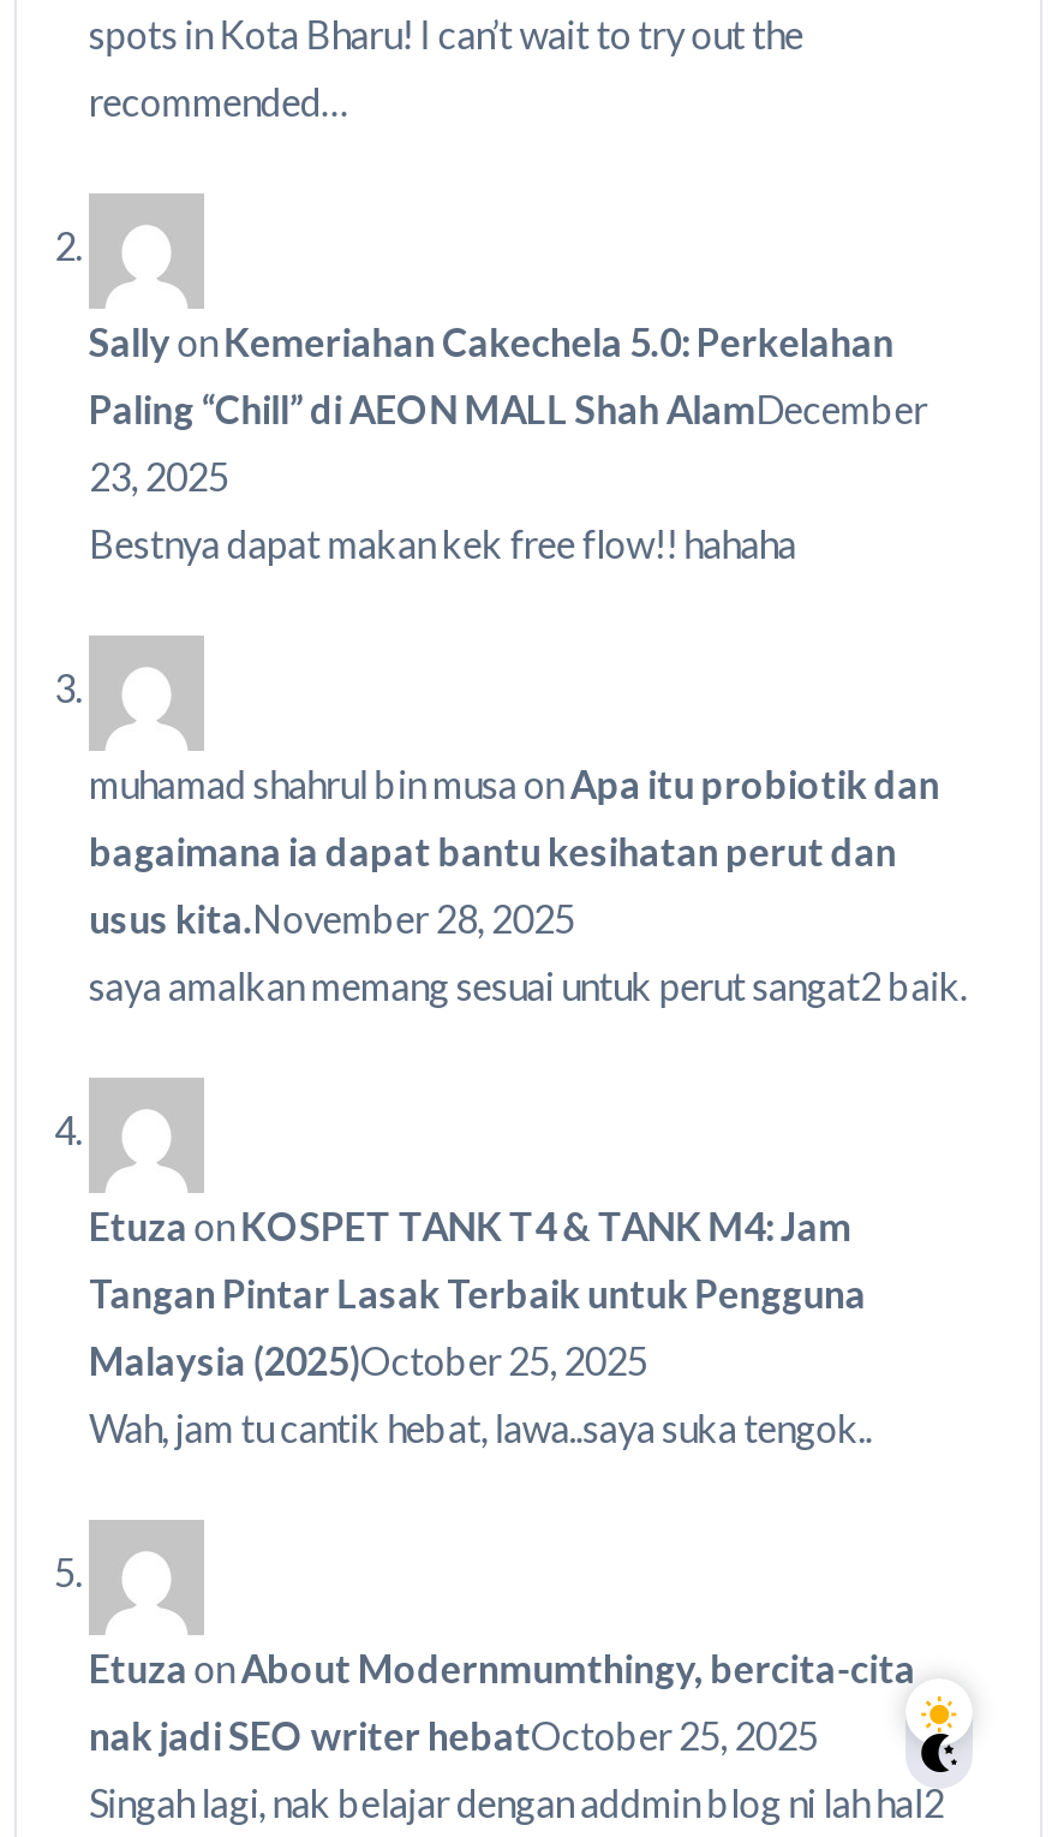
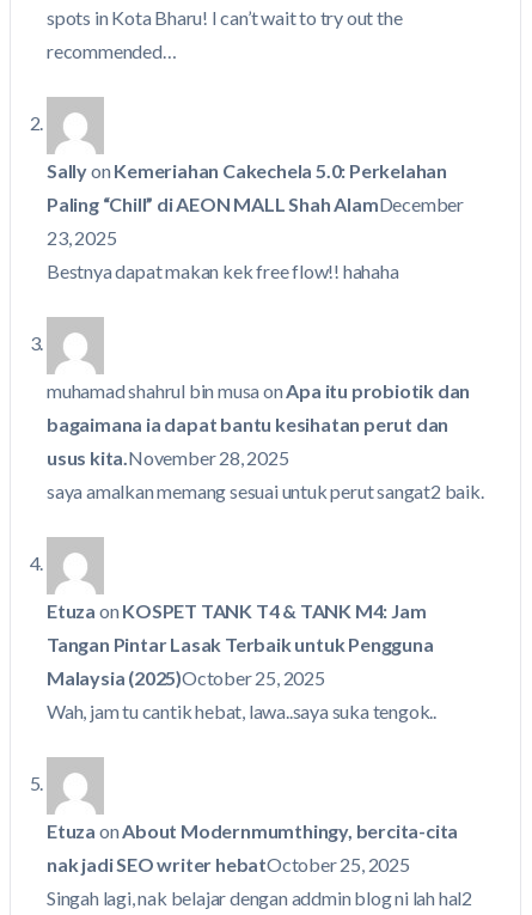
- [image]
